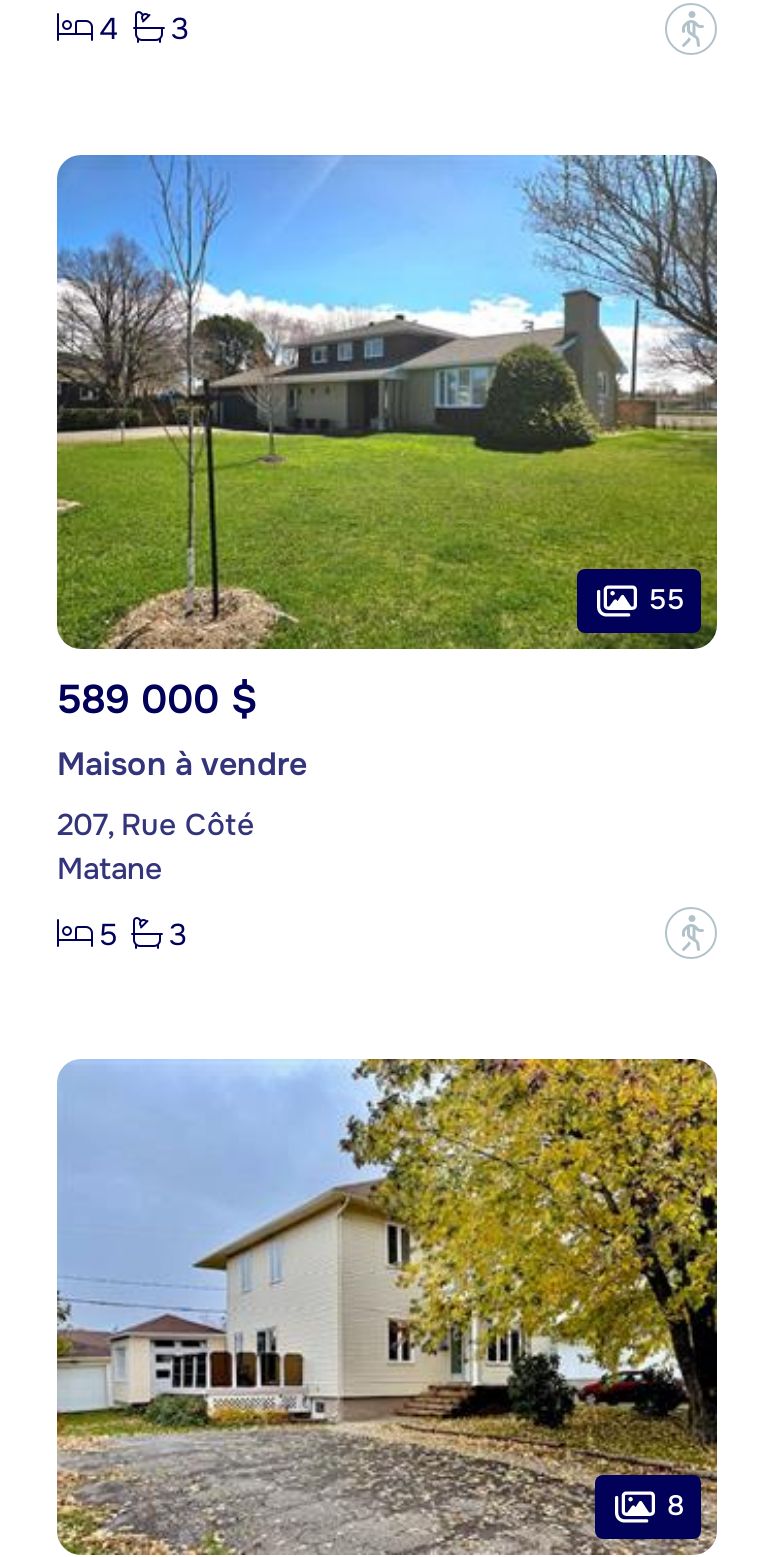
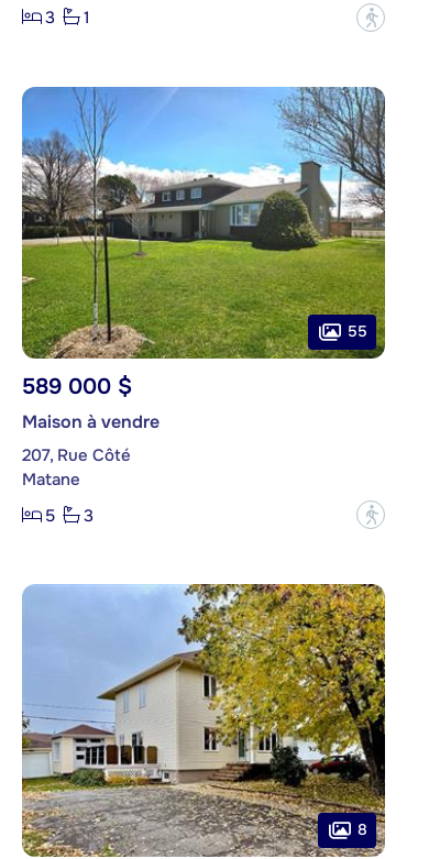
- 4

+ 1
